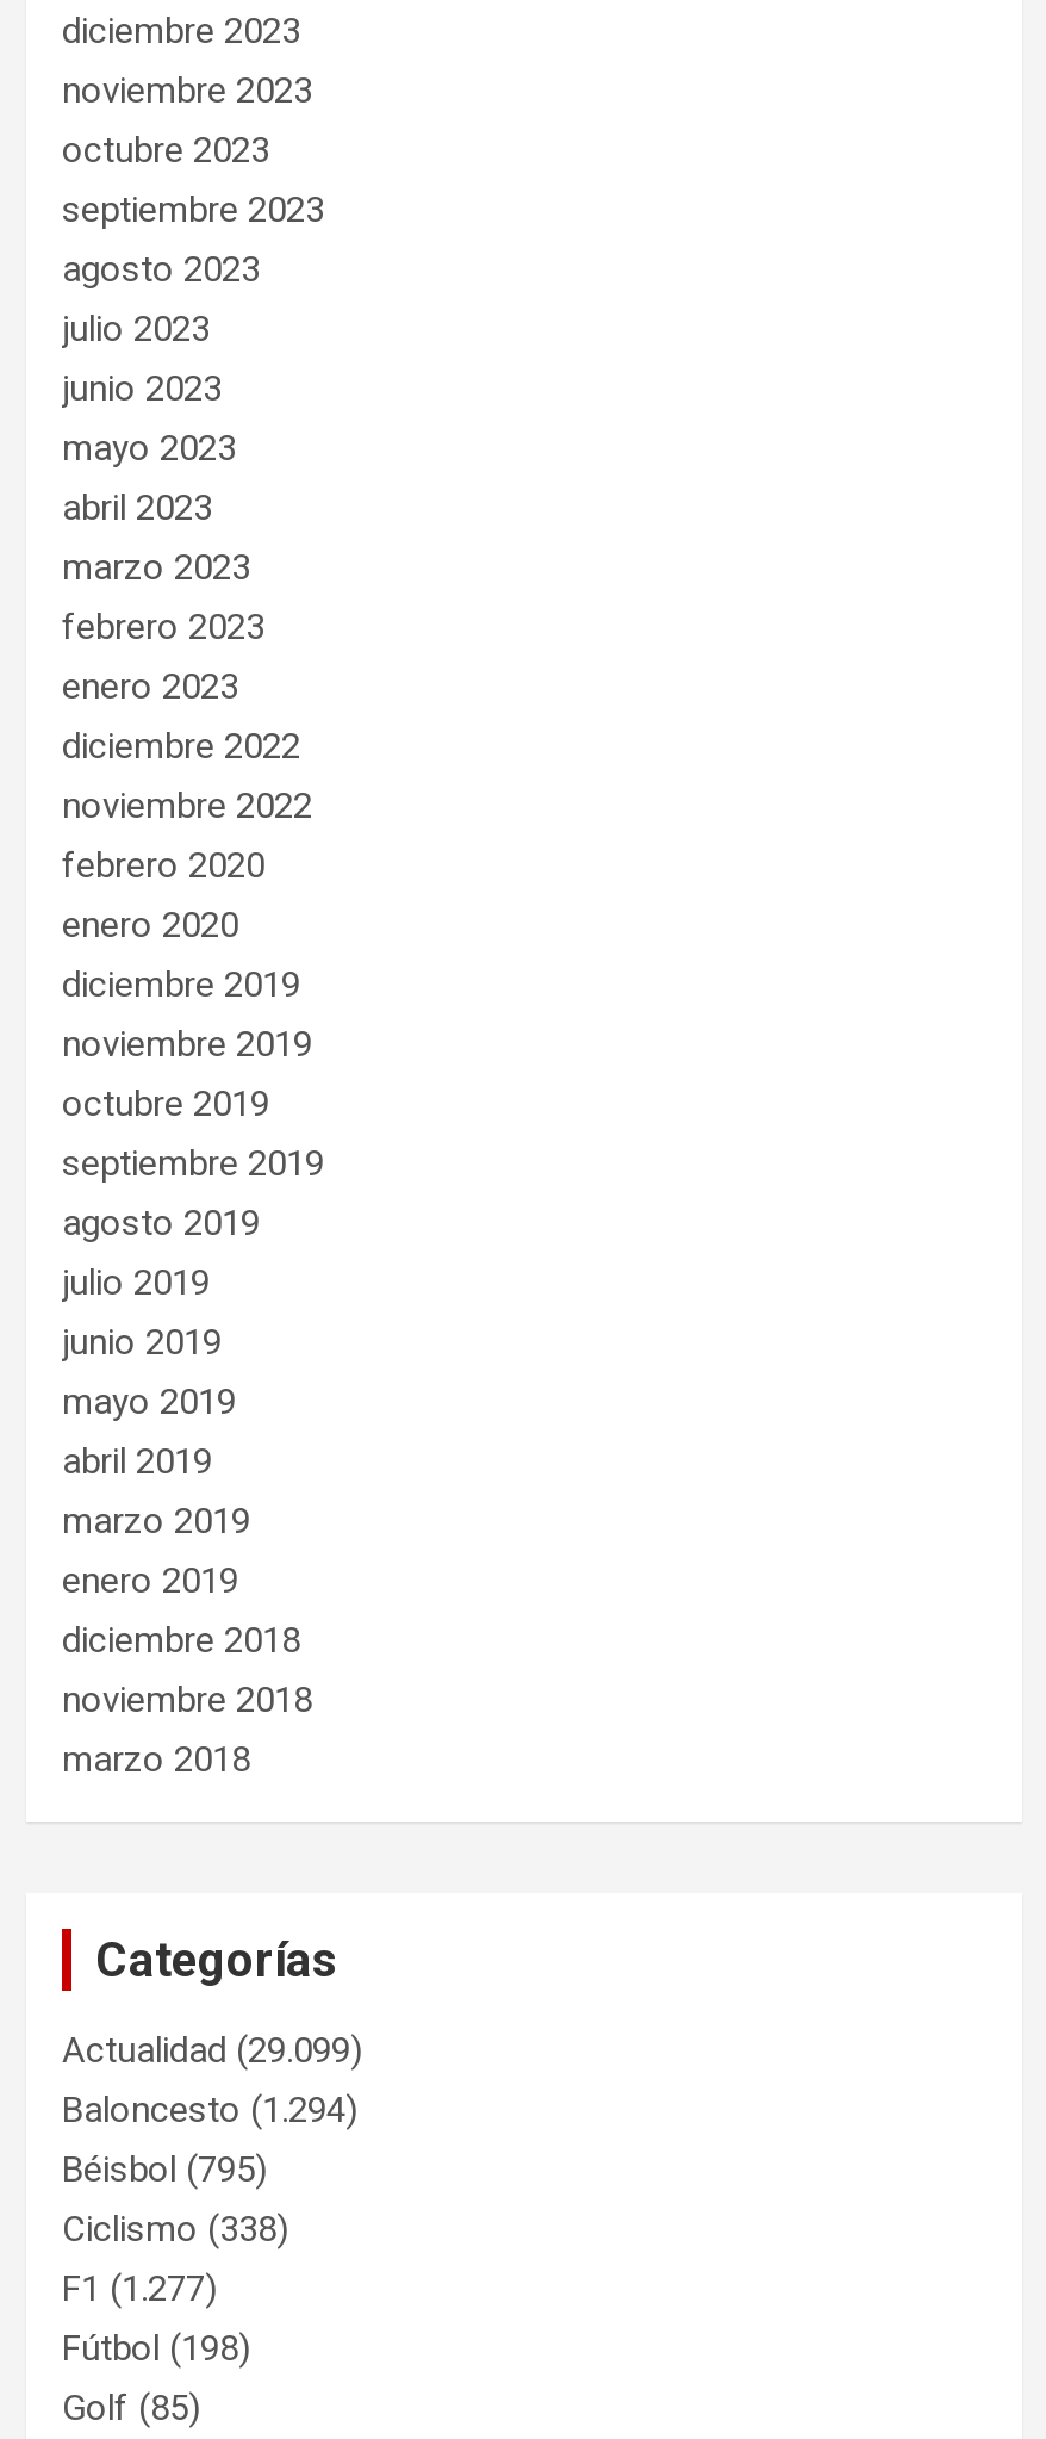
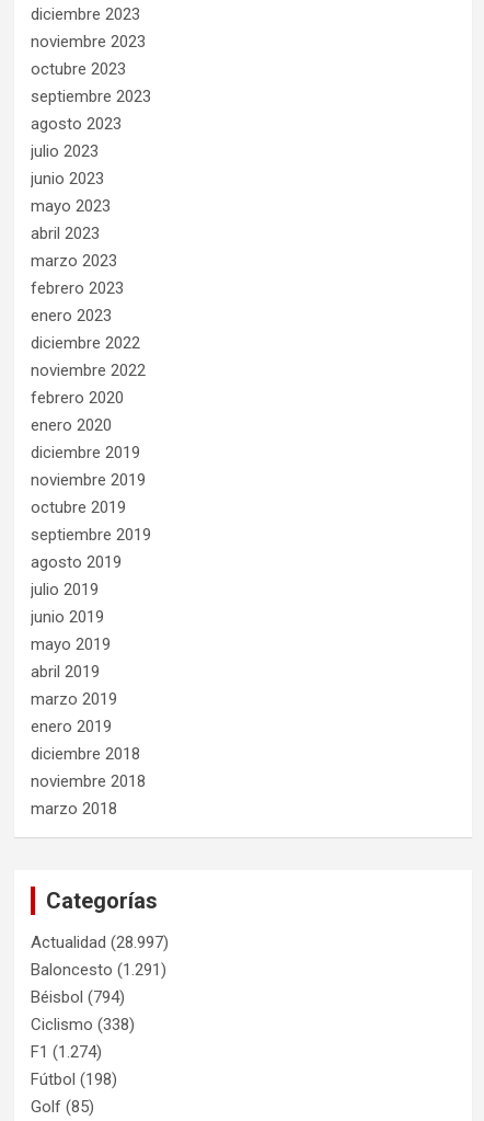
- Actualidad (29.099)
+ Actualidad (28.997)

- Baloncesto (1.294)
+ Baloncesto (1.291)

- Béisbol (795)
+ Béisbol (794)

- F1 (1.277)
+ F1 (1.274)
